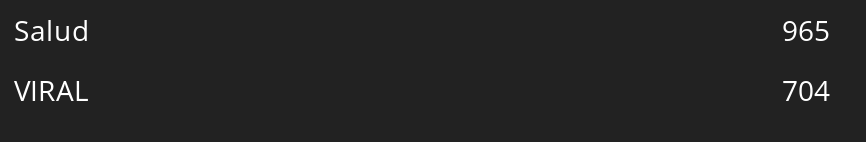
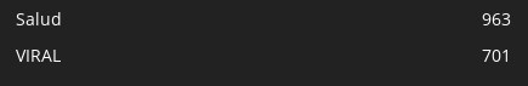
- 965
+ 963

- 704
+ 701
